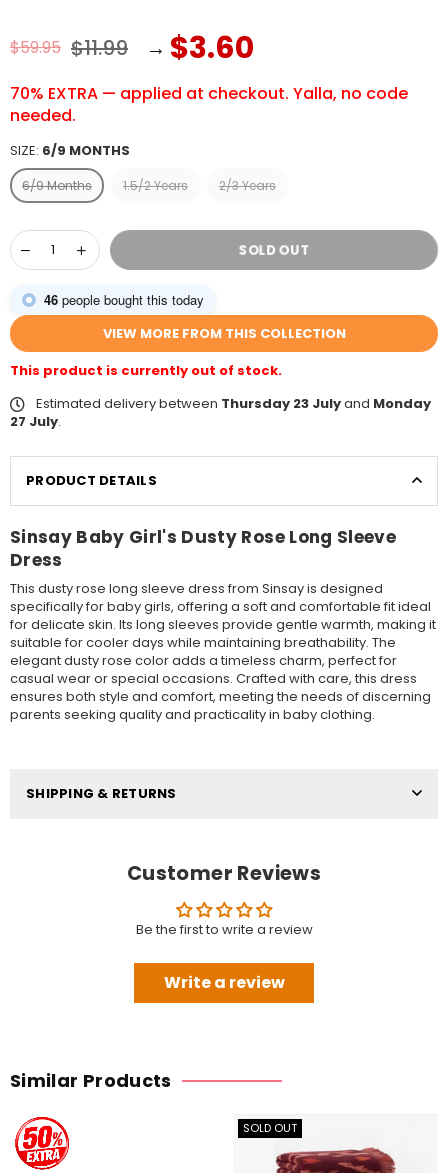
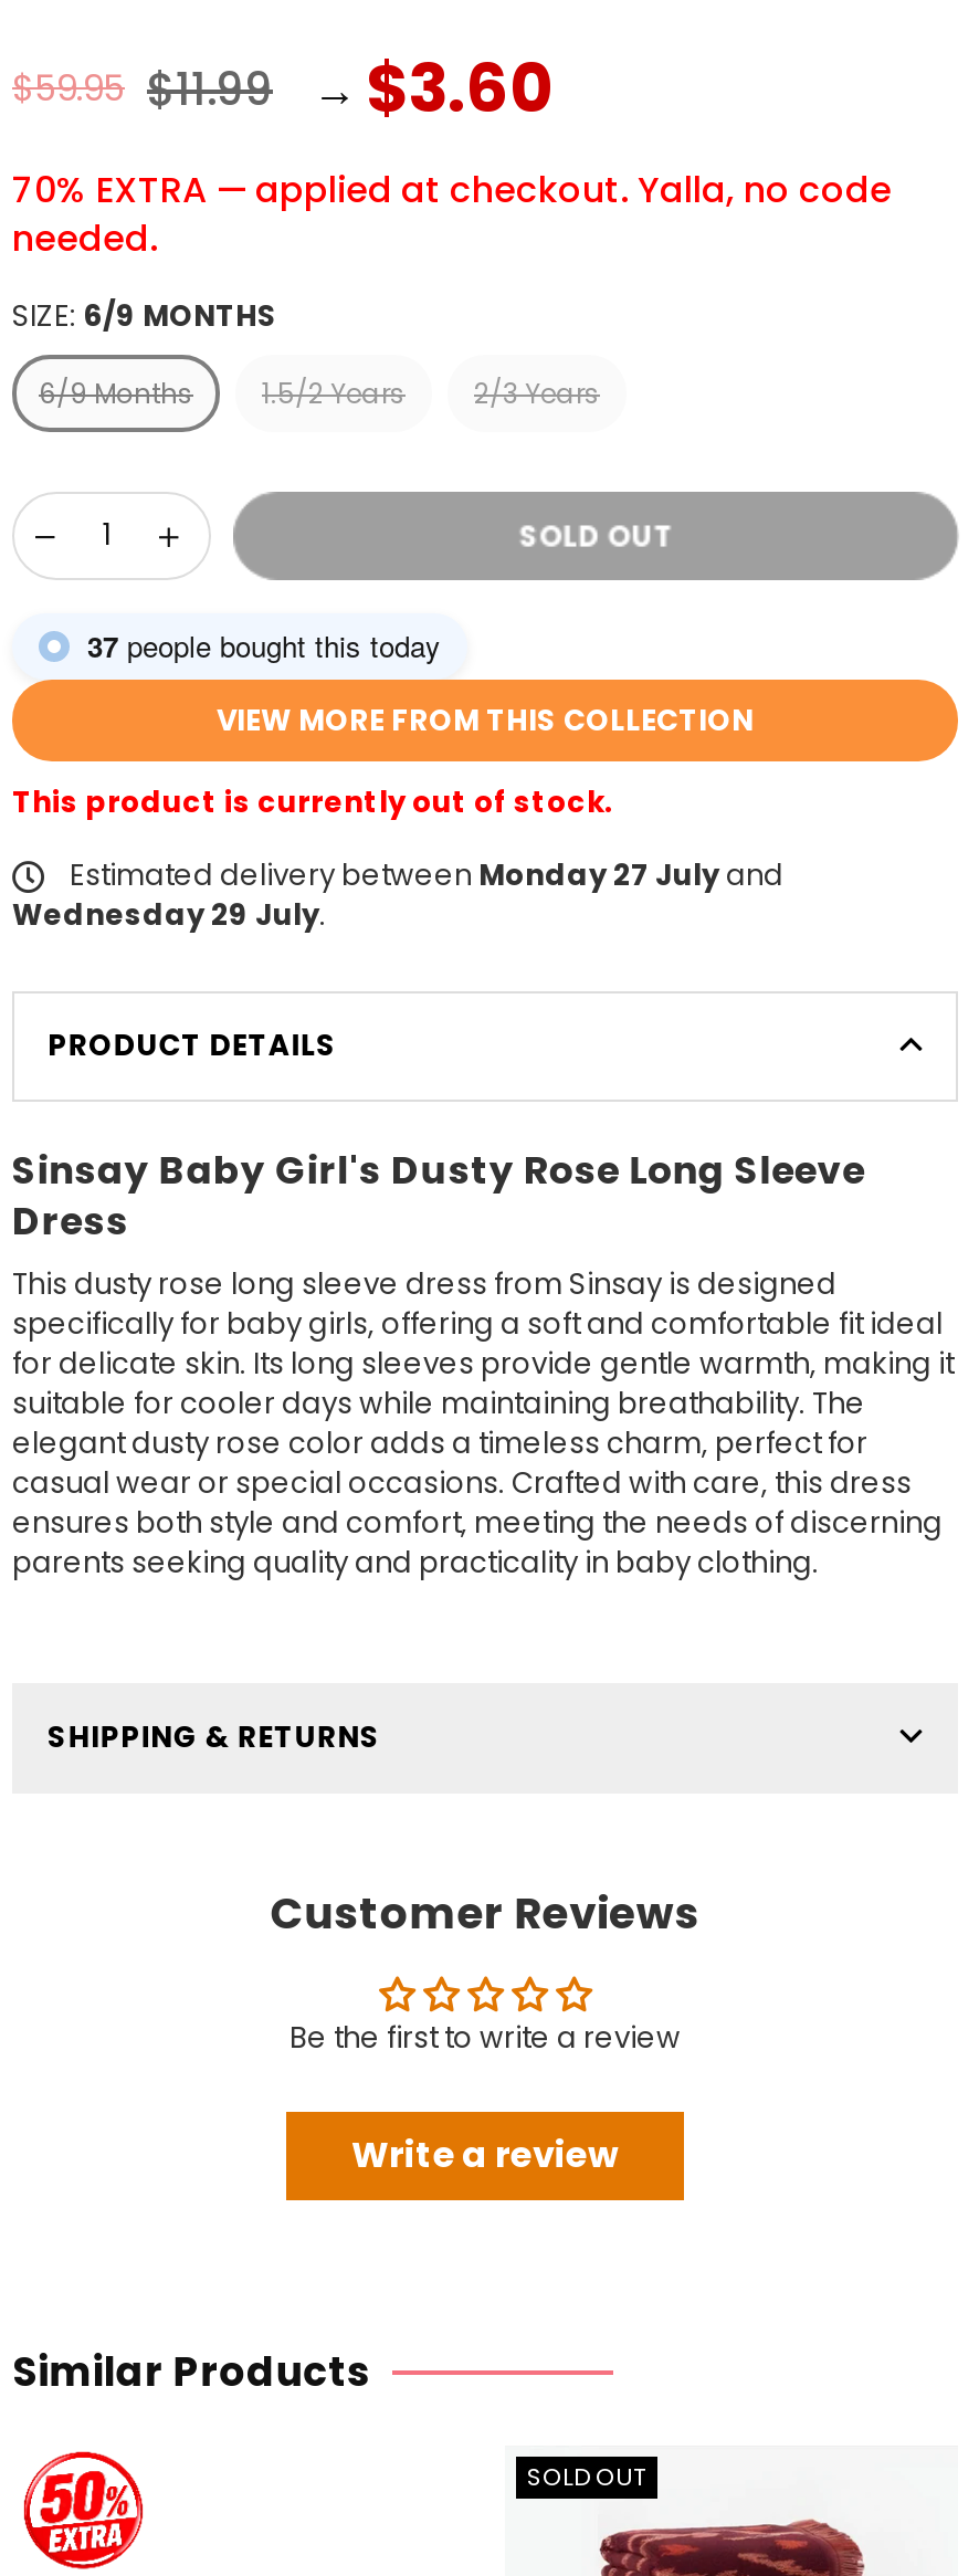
- 46 people bought this today
+ 37 people bought this today

- Estimated delivery between Thursday 23 July and Monday
- 27 July.
+ Estimated delivery between Monday 27 July and
+ Wednesday 29 July.
